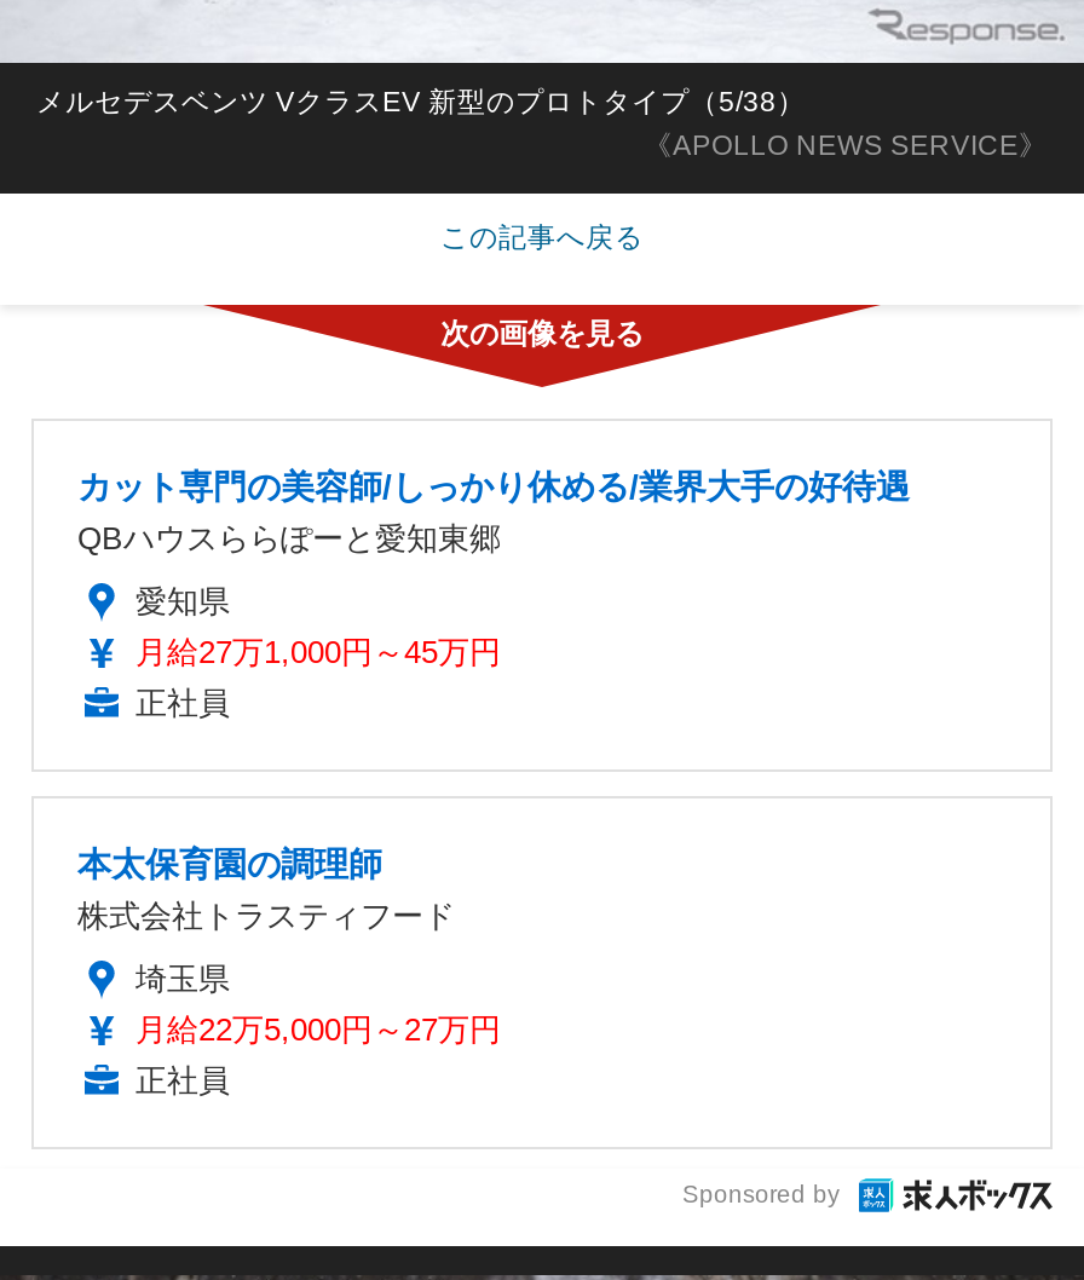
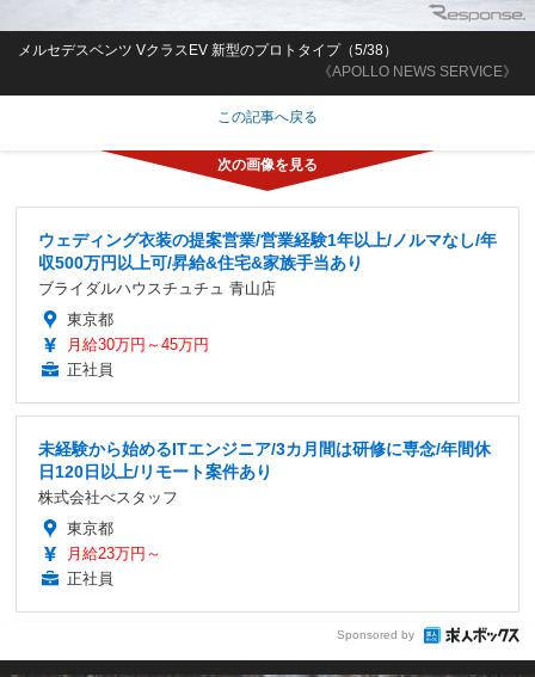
- カット専門の美容師/しっかり休める/業界大手の好待遇
- QBハウスららぽーと愛知東郷
+ ウェディング衣装の提案営業/営業経験1年以上/ノルマなし/年
+ 収500万円以上可/昇給&住宅&家族手当あり
+ ブライダルハウスチュチュ 青山店

- 愛知県
- 月給27万1,000円～45万円
+ 東京都
+ 月給30万円～45万円

- 本太保育園の調理師
- 株式会社トラスティフード
+ 未経験から始めるITエンジニア/3カ月間は研修に専念/年間休
+ 日120日以上/リモート案件あり
+ 株式会社べスタッフ

- 埼玉県
- 月給22万5,000円～27万円
+ 東京都
+ 月給23万円～
